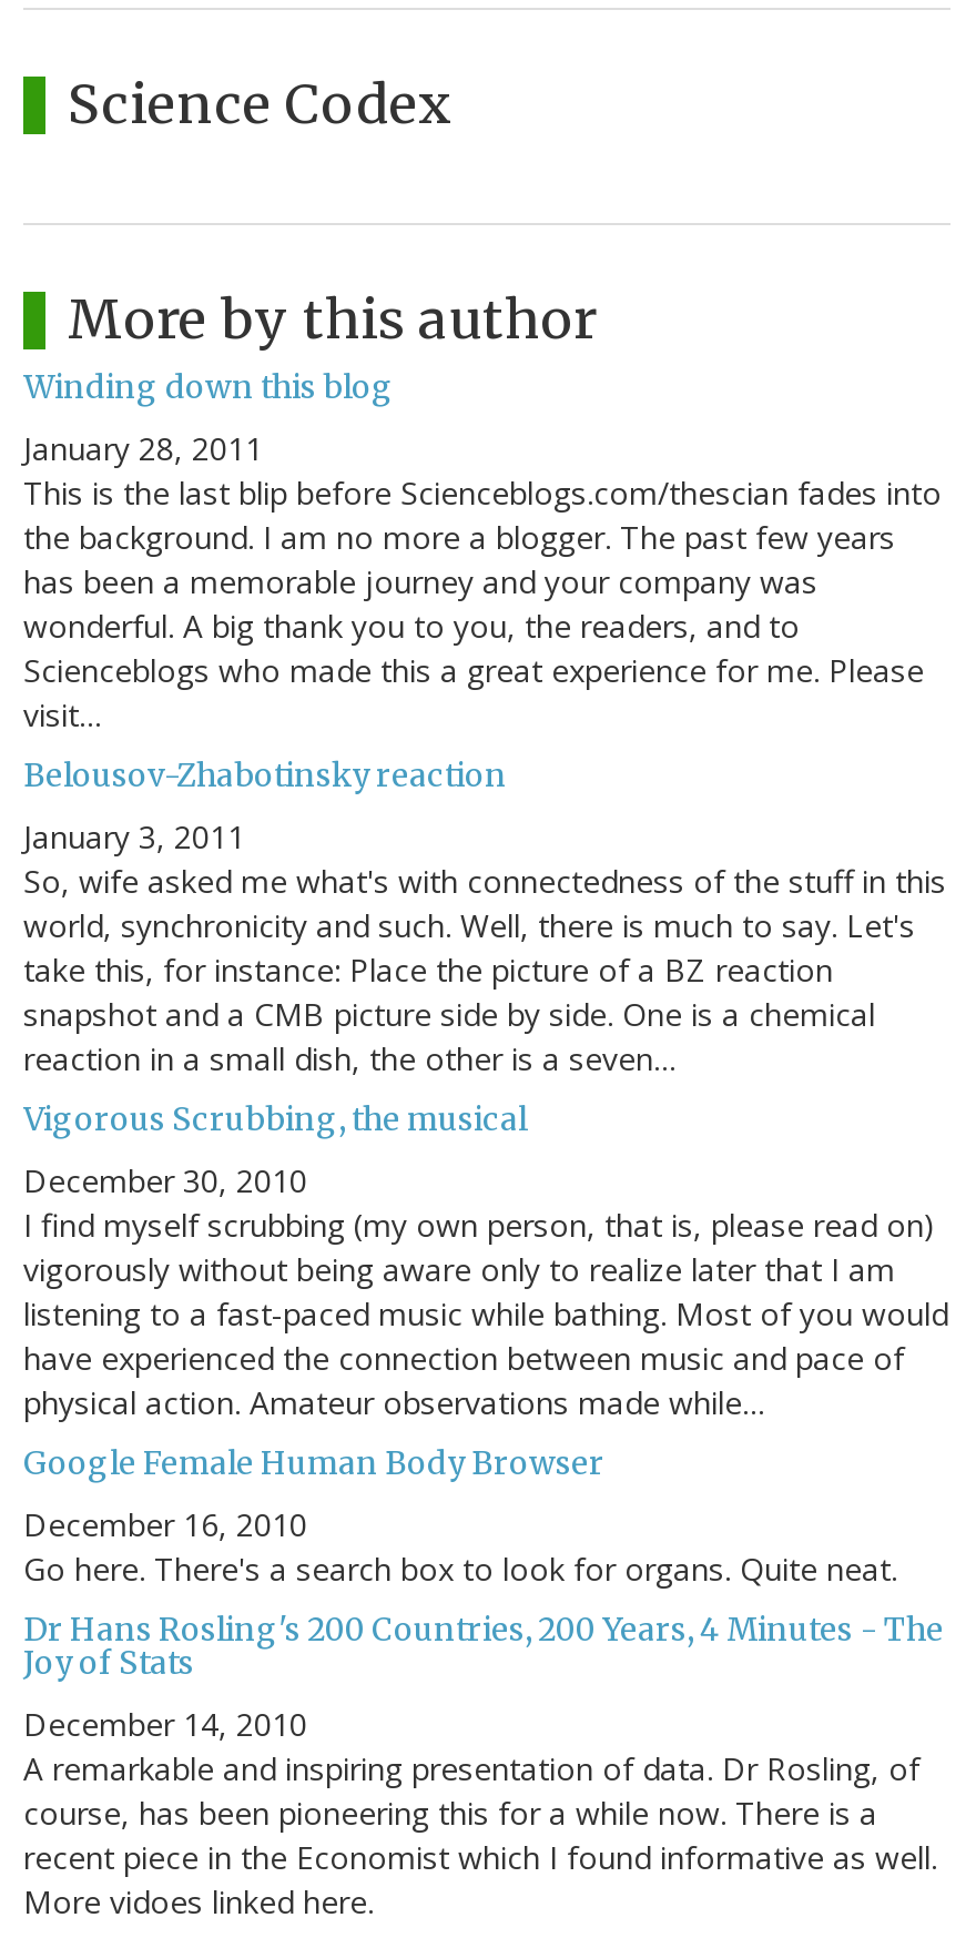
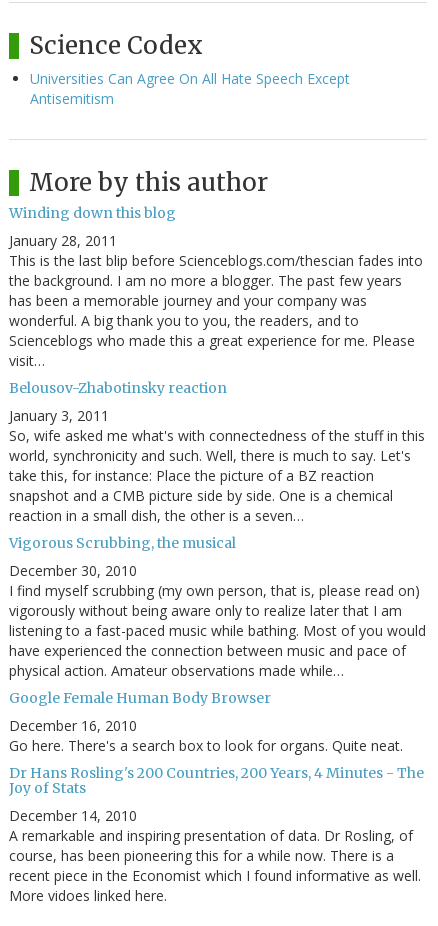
+ Universities Can Agree On All Hate Speech Except
+ Antisemitism
